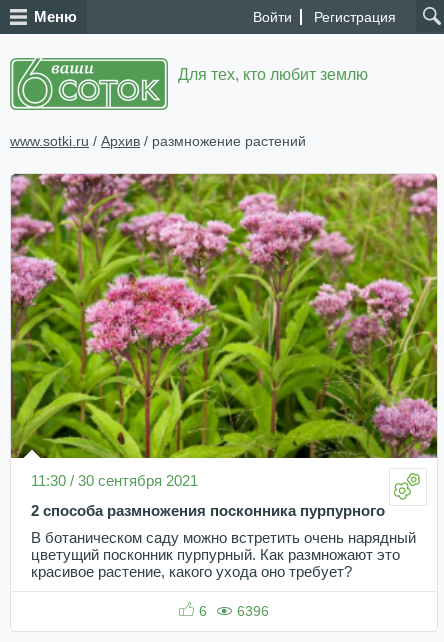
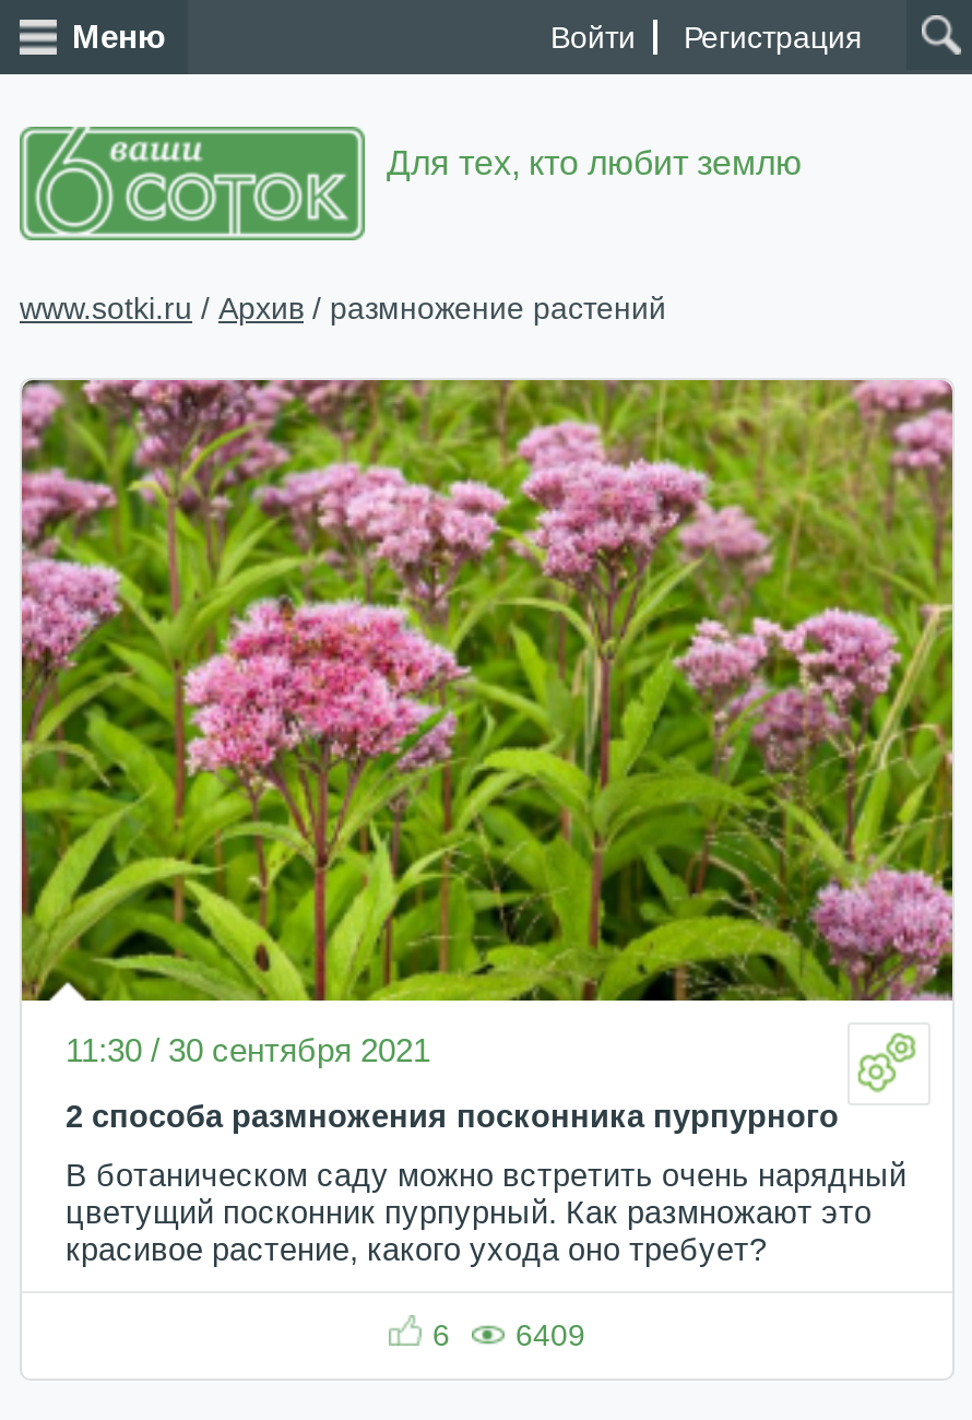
- 6 6396
+ 6 6409
